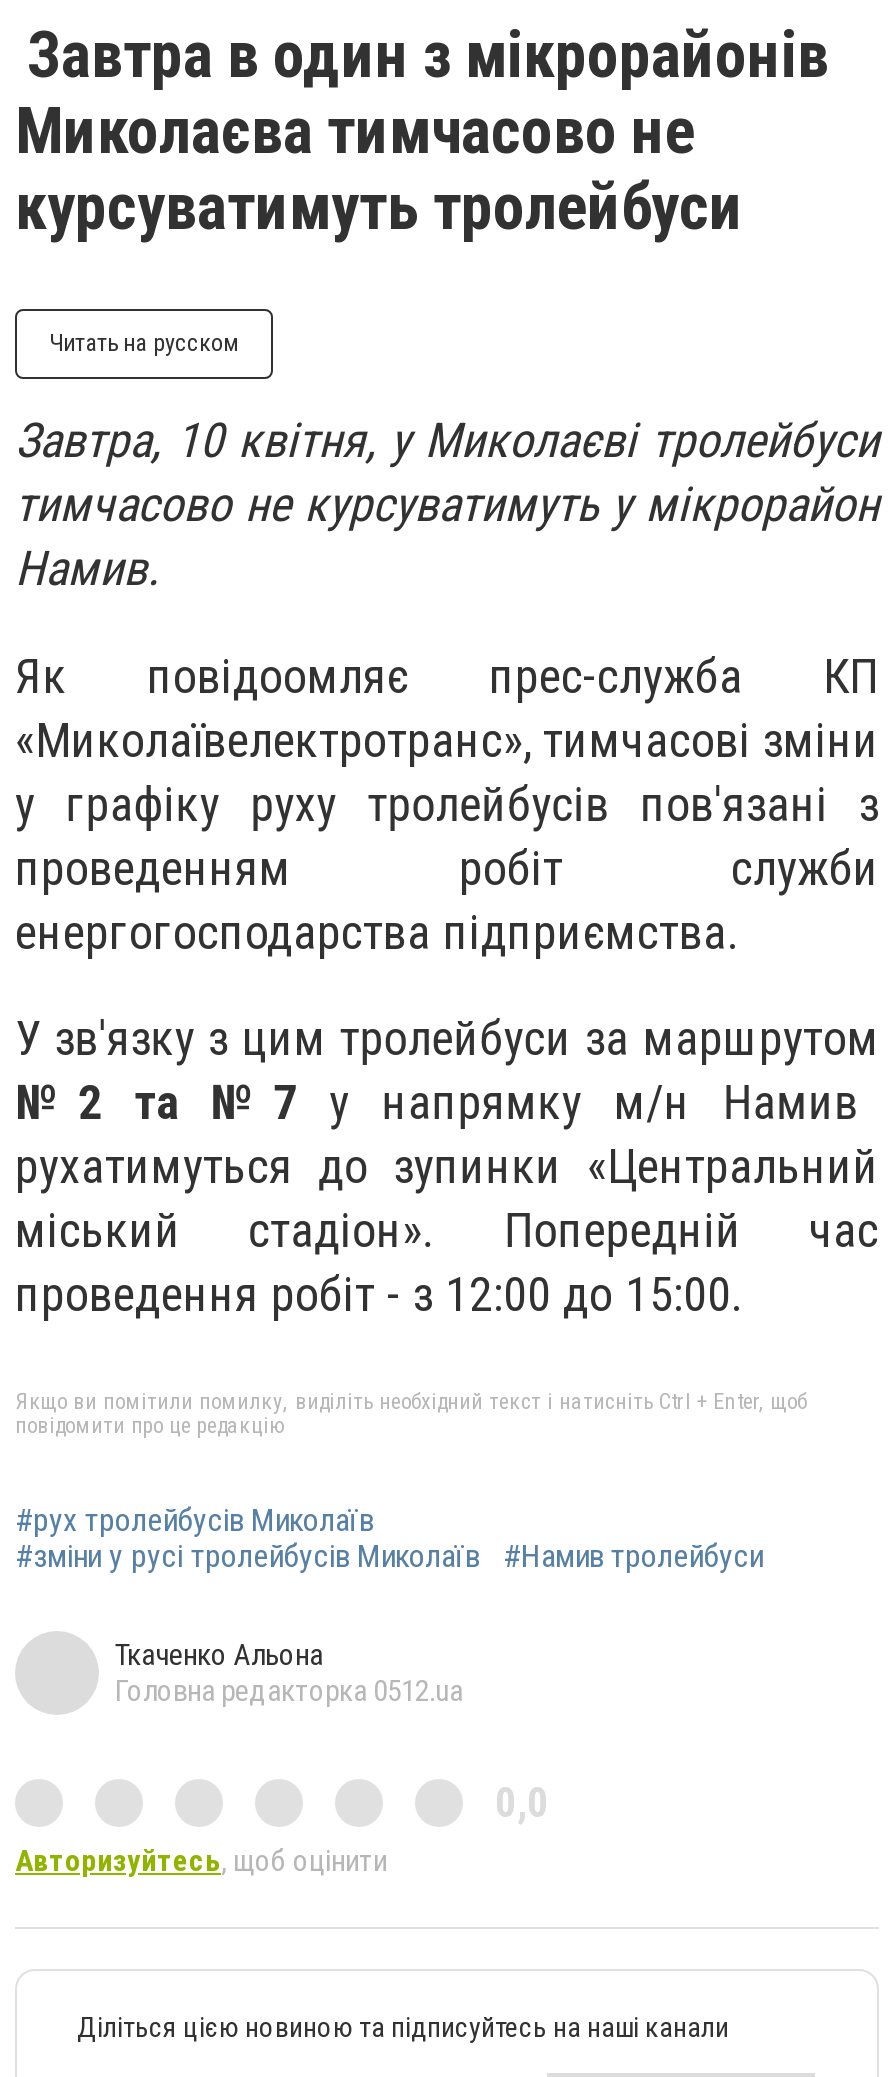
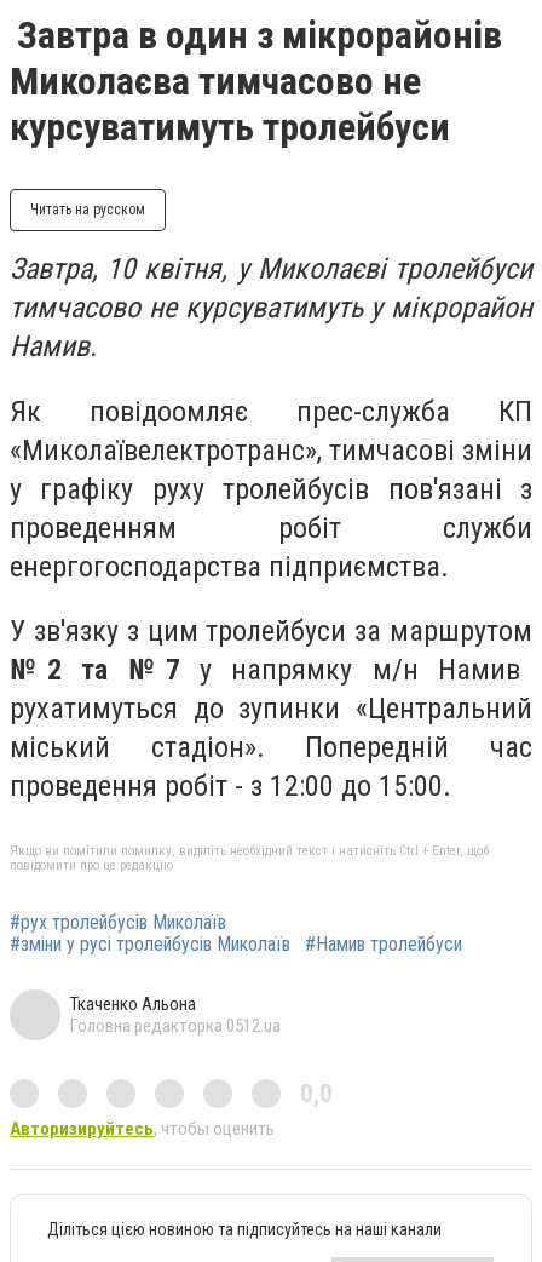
- Авторизуйтесь, щоб оцінити
+ Авторизируйтесь, чтобы оценить
